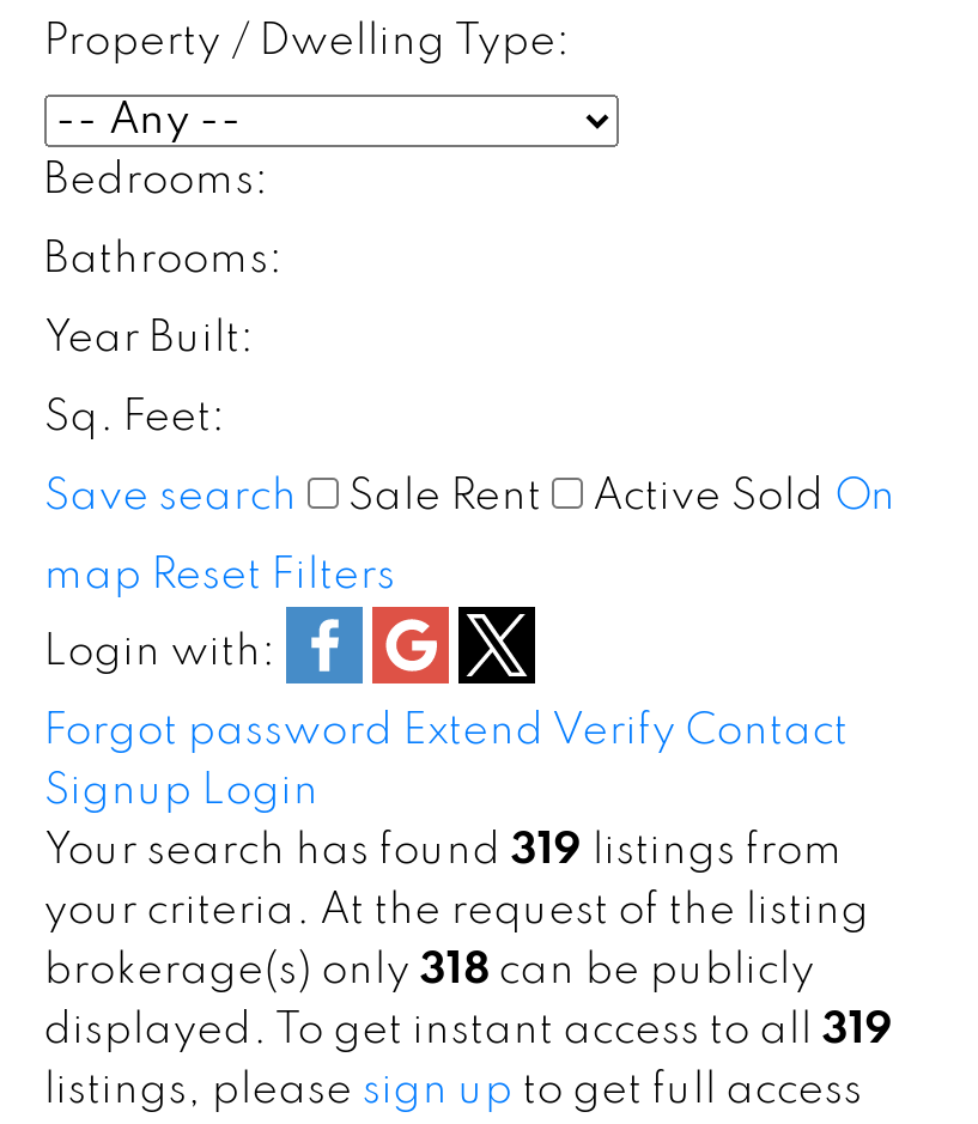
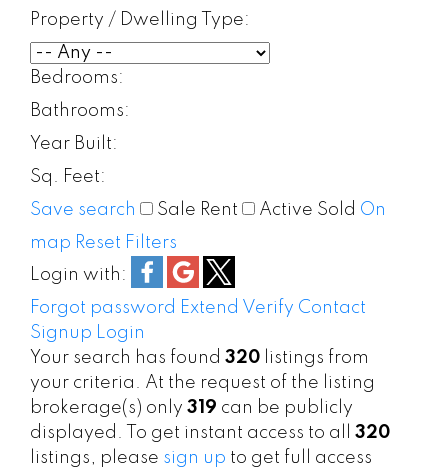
- Your search has found 319 listings from
+ Your search has found 320 listings from

- brokerage(s) only 318 can be publicly
+ brokerage(s) only 319 can be publicly

- displayed. To get instant access to all 319
+ displayed. To get instant access to all 320
